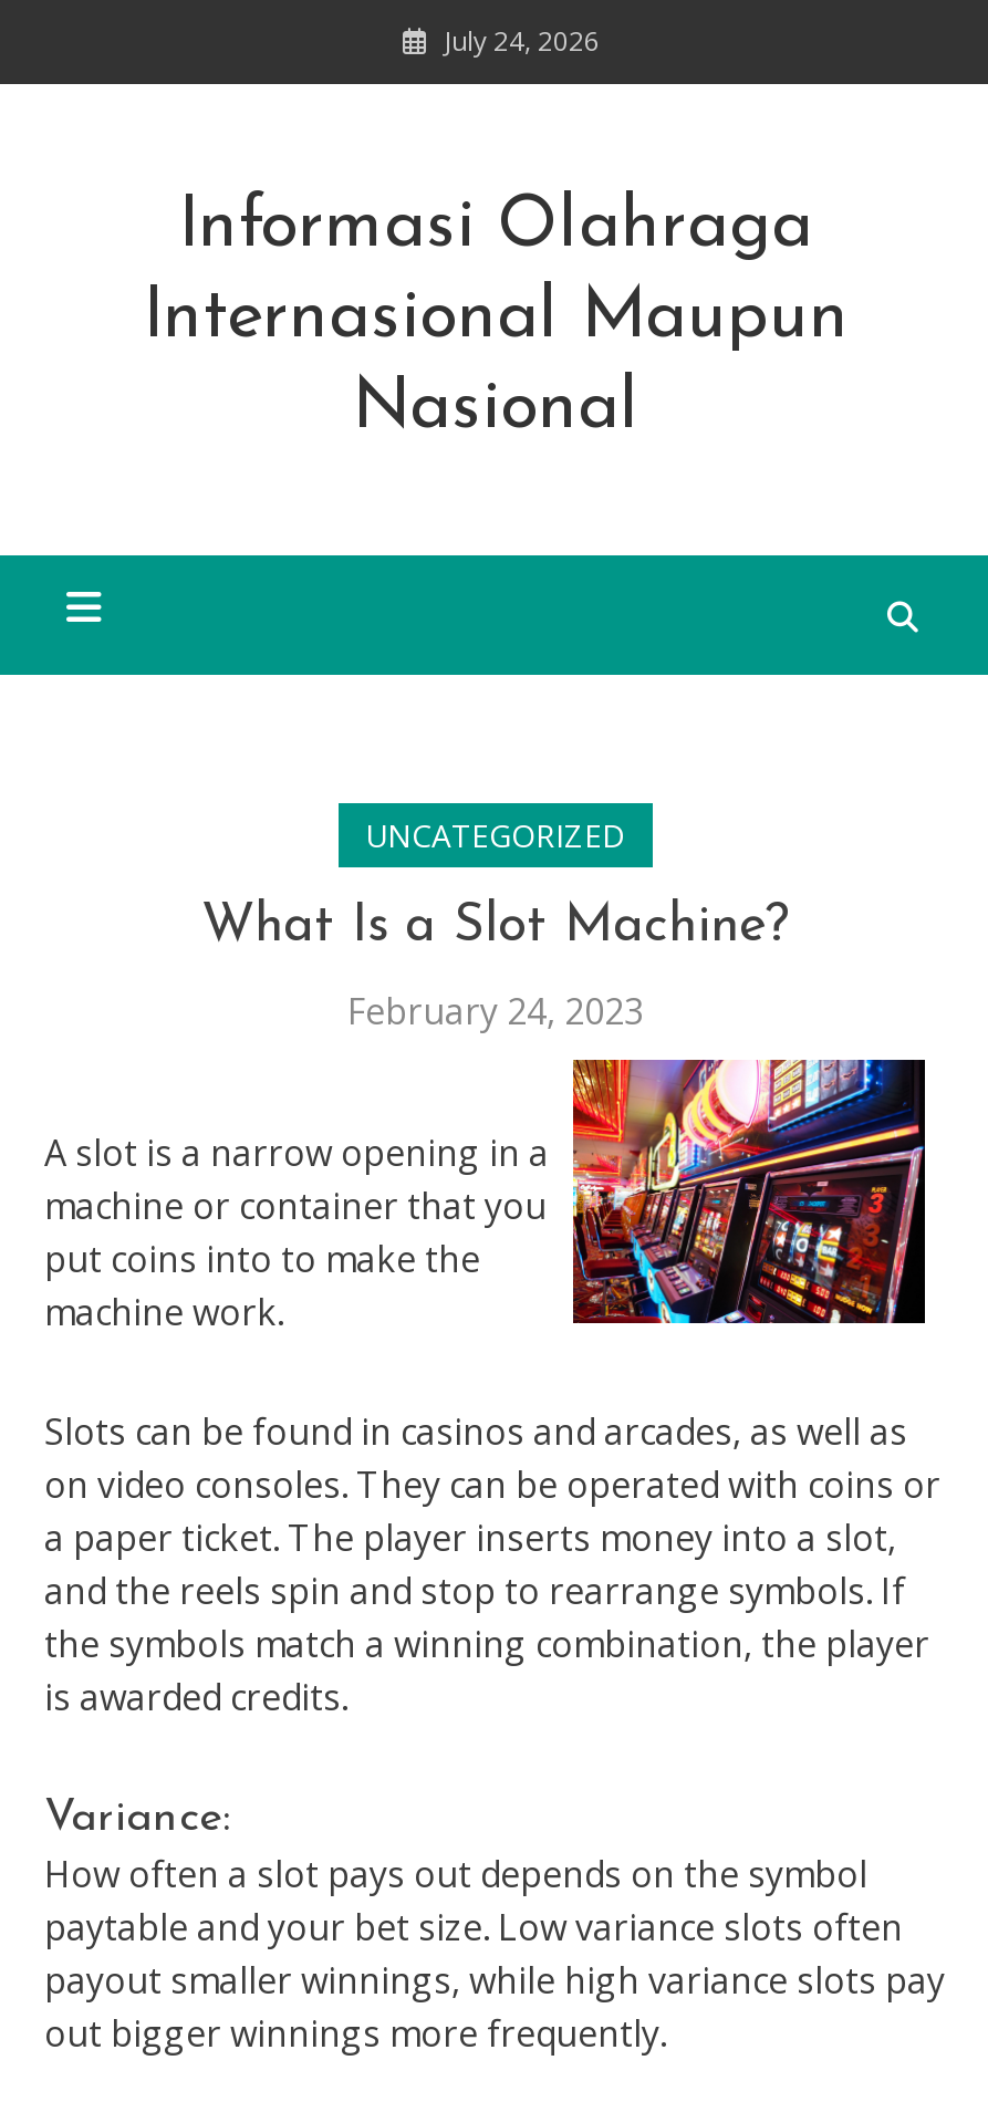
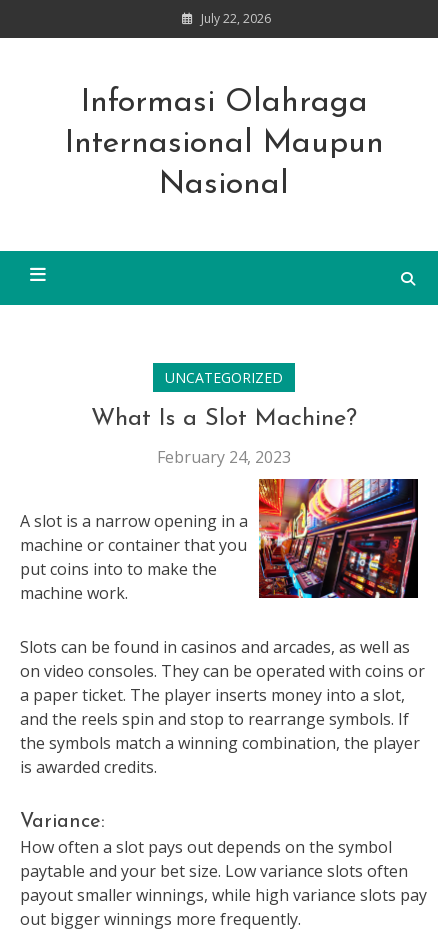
- July 24, 2026
+ July 22, 2026
